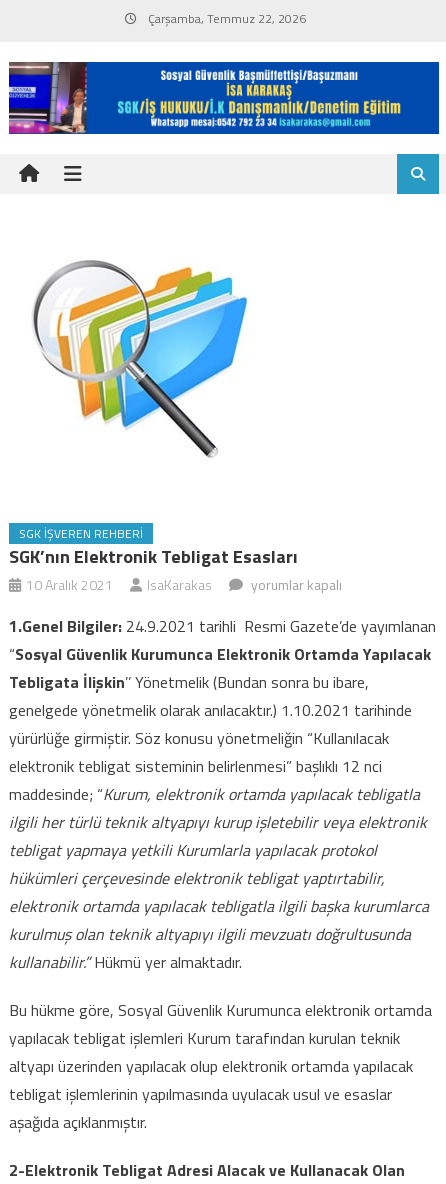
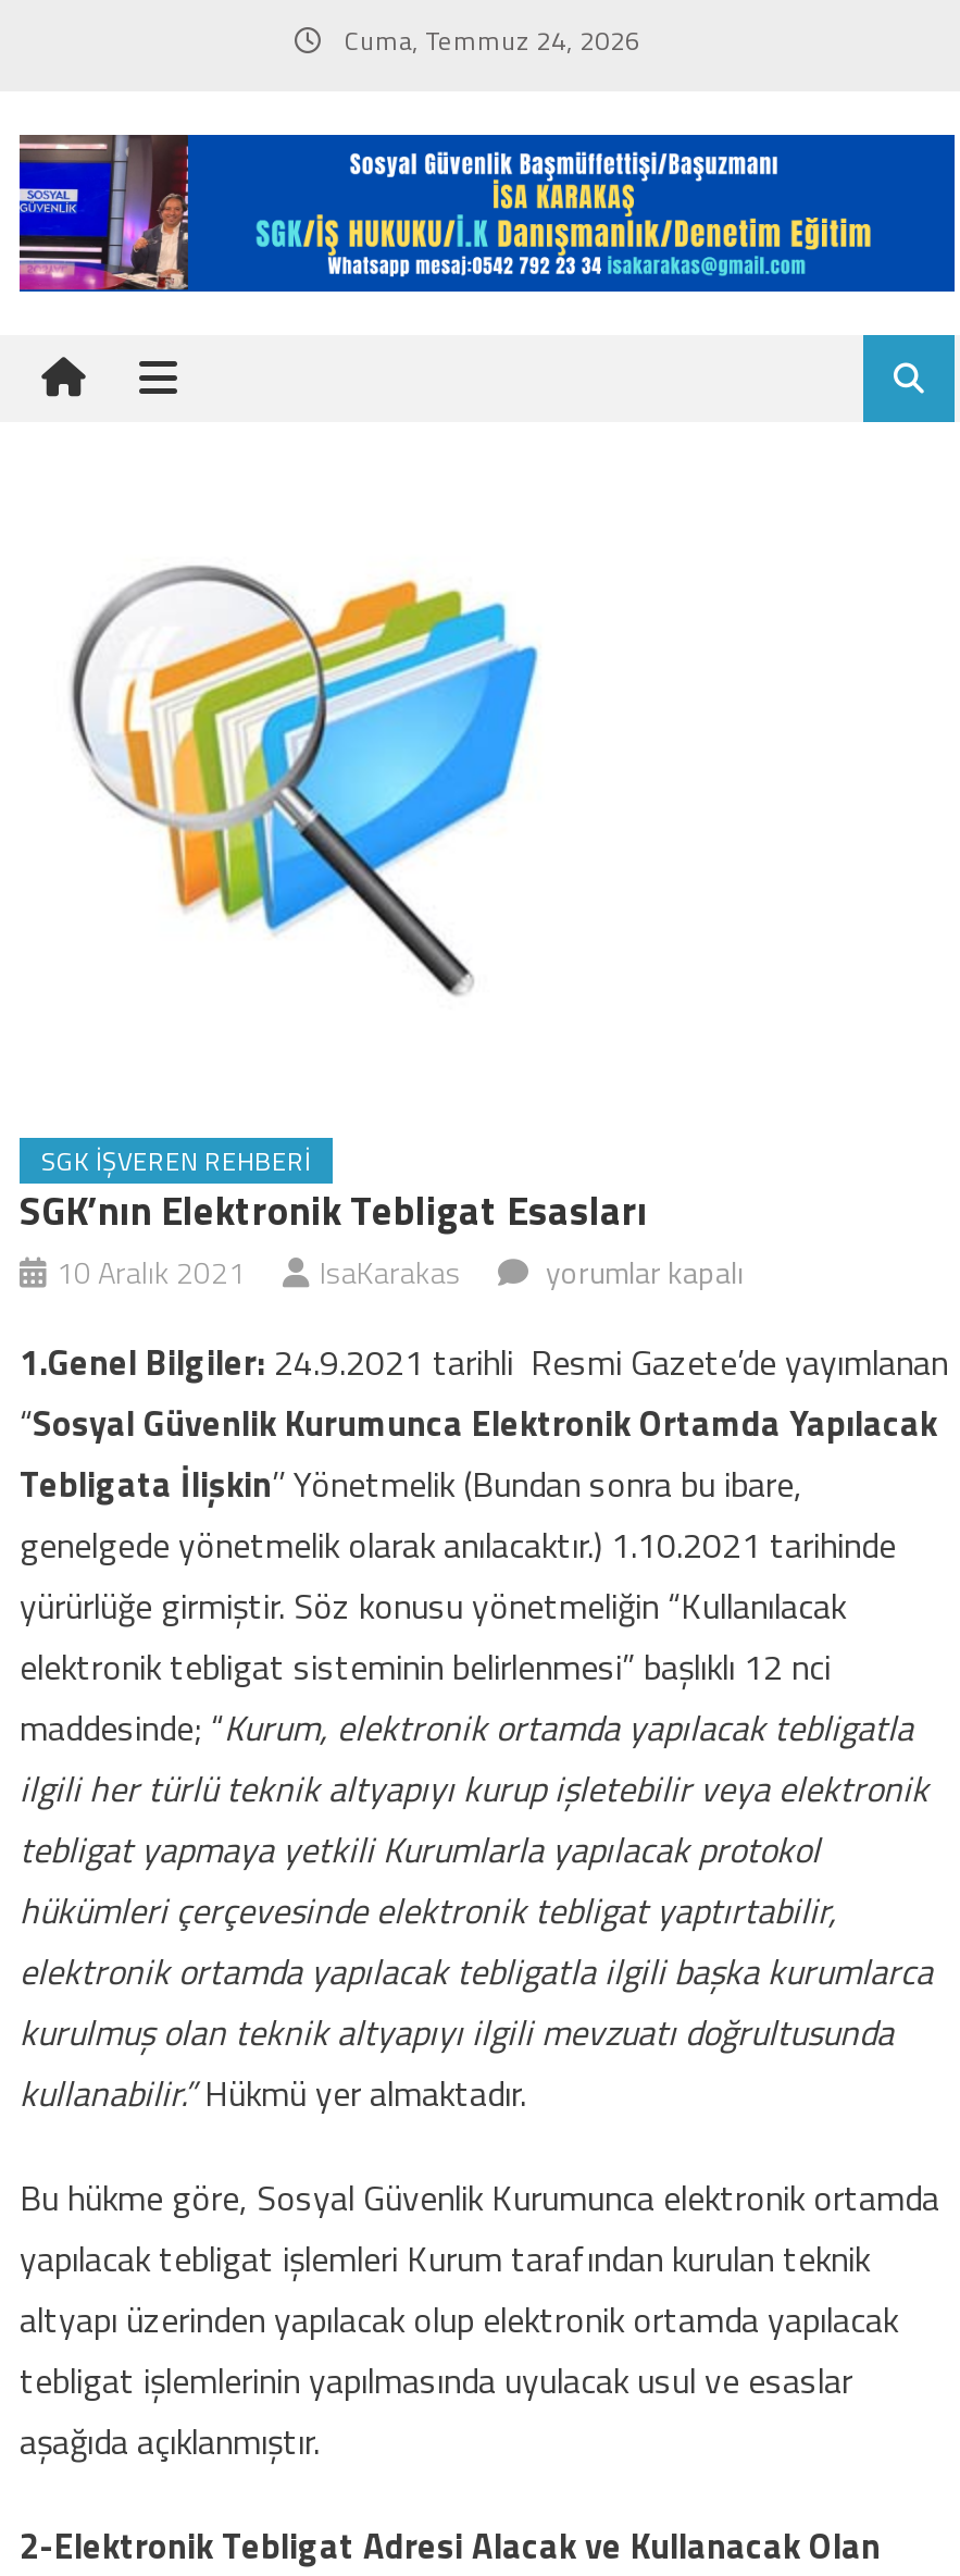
- Çarşamba, Temmuz 22, 2026
+ Cuma, Temmuz 24, 2026
